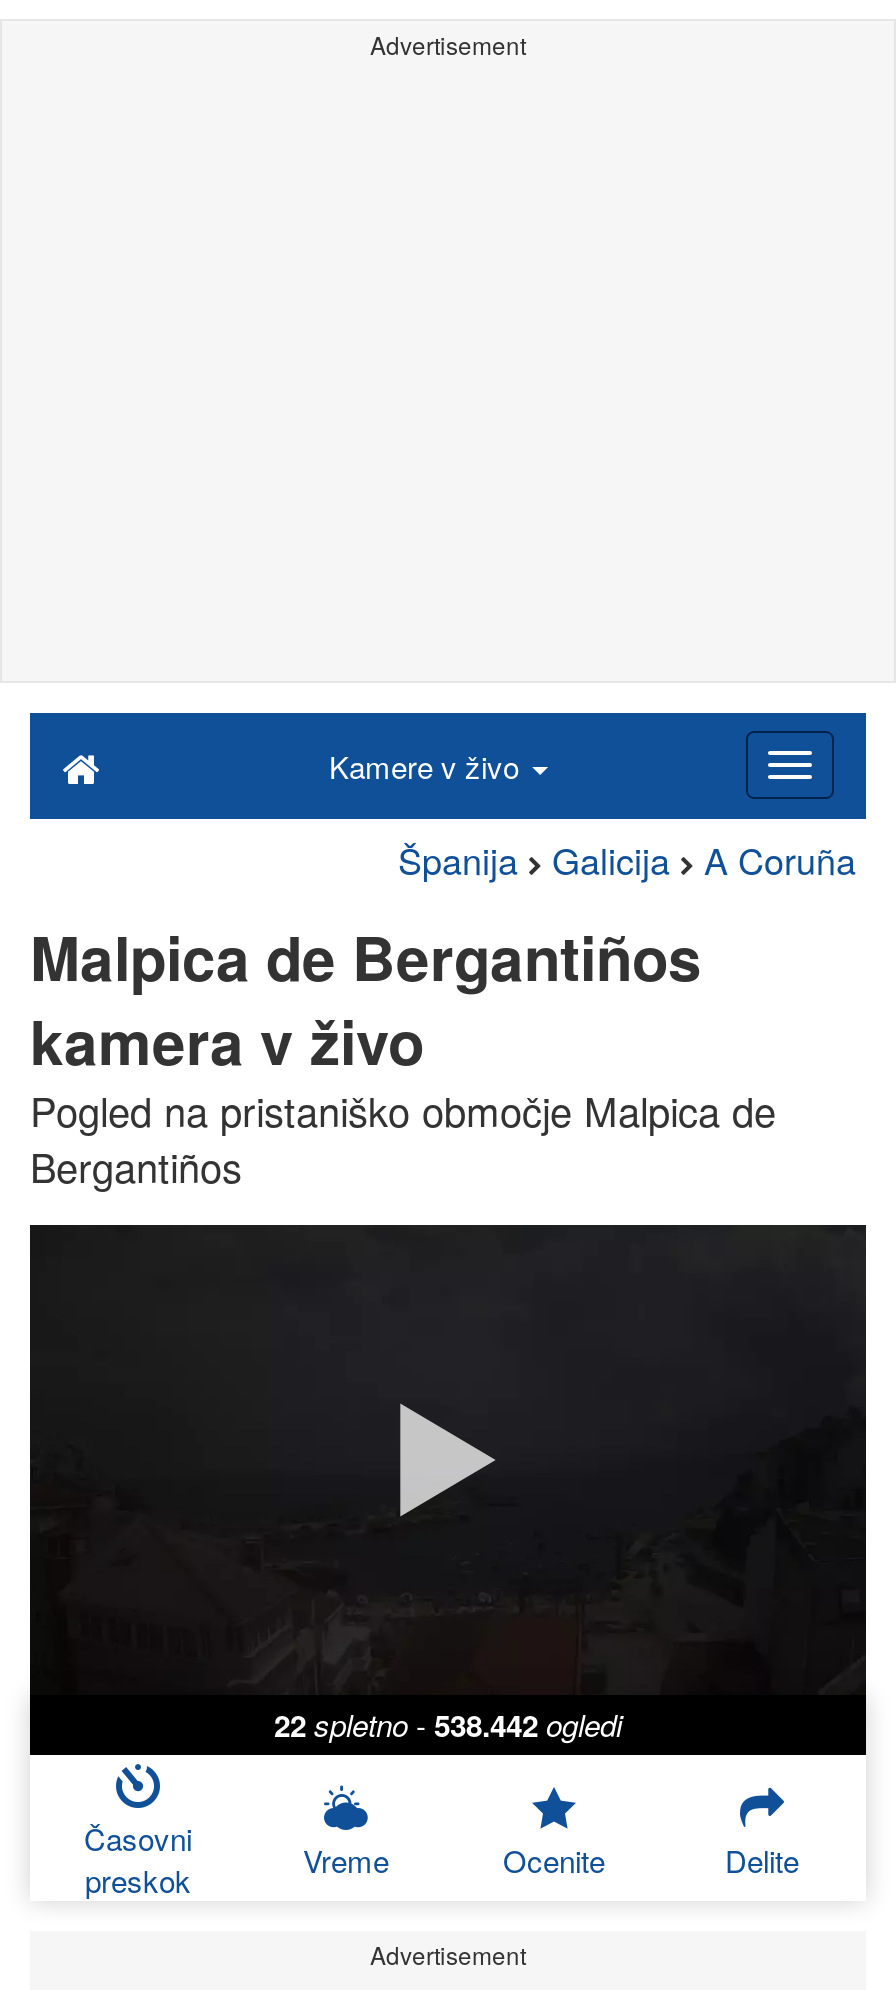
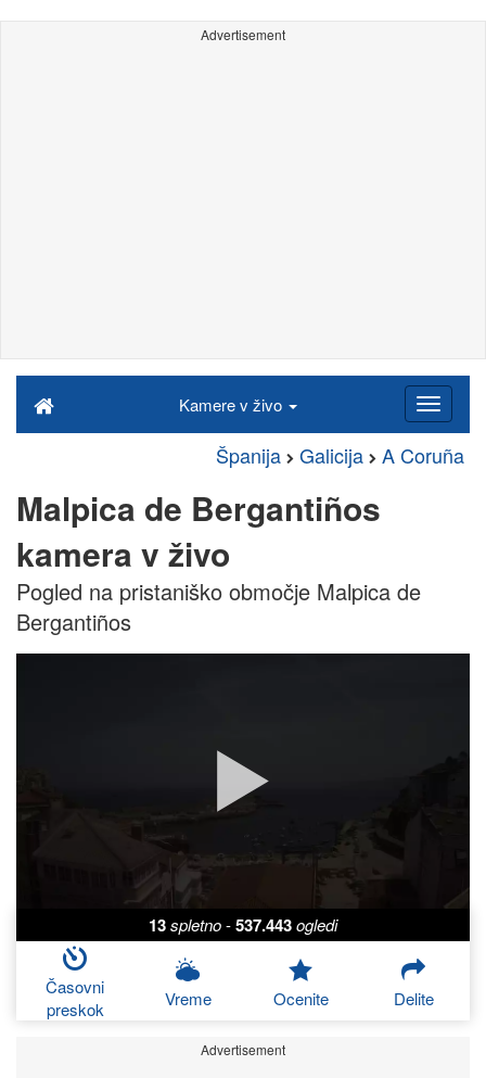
- 22 spletno - 538.442 ogledi
+ 13 spletno - 537.443 ogledi
